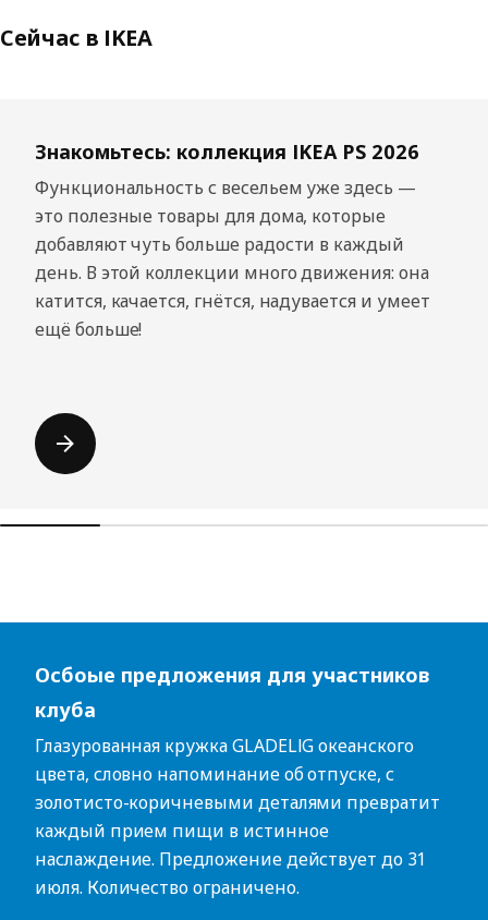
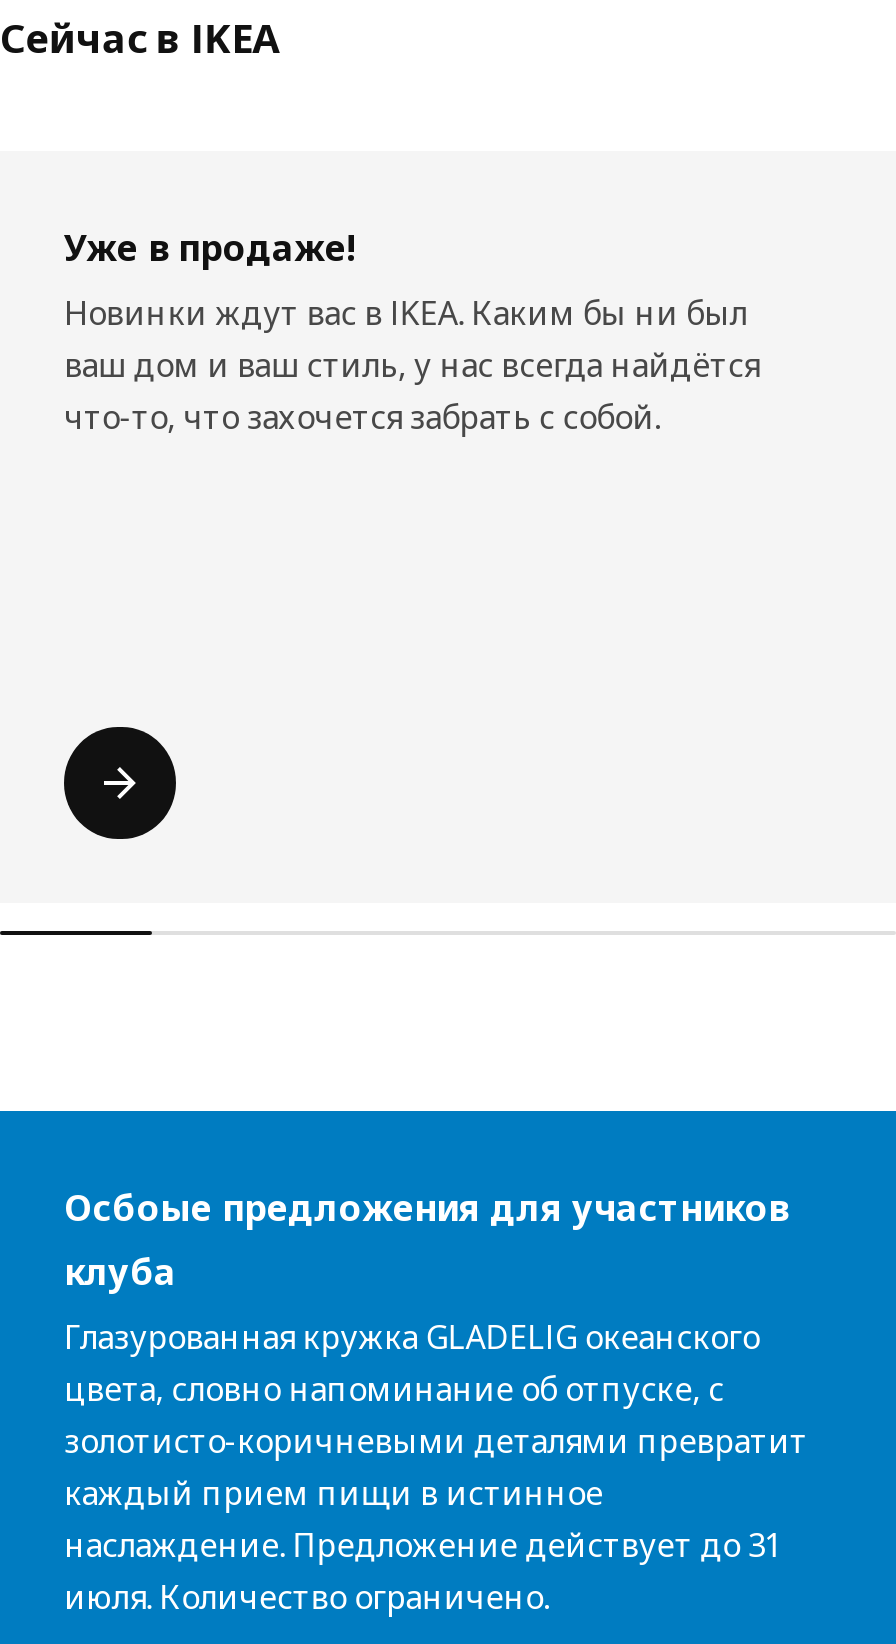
- Знакомьтесь: коллекция IKEA PS 2026
- Функциональность с весельем уже здесь —
- это полезные товары для дома, которые
- добавляют чуть больше радости в каждый
- день. В этой коллекции много движения: она
- катится, качается, гнётся, надувается и умеет
- ещё больше!
+ Уже в продаже!
+ Новинки ждут вас в IKEA. Каким бы ни был
+ ваш дом и ваш стиль, у нас всегда найдётся
+ что-то, что захочется забрать с собой.
